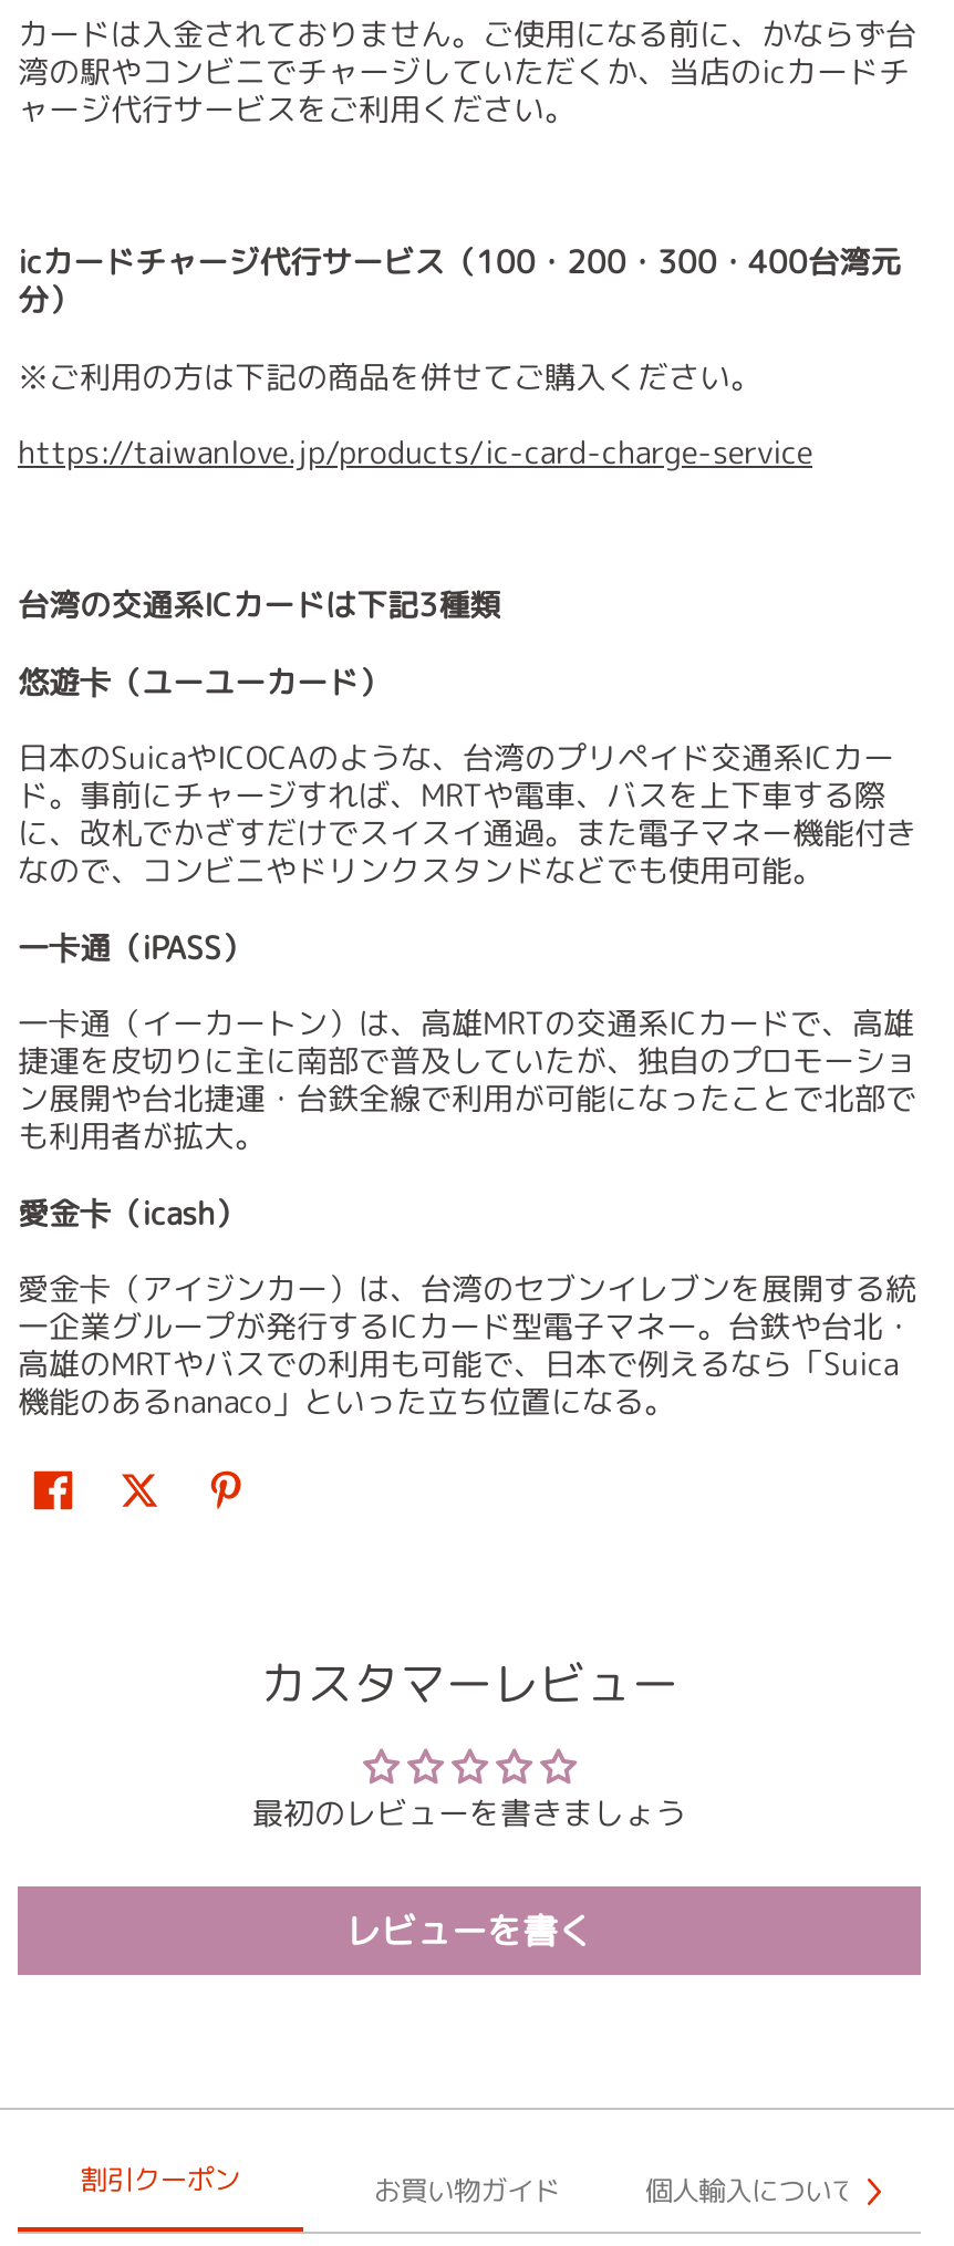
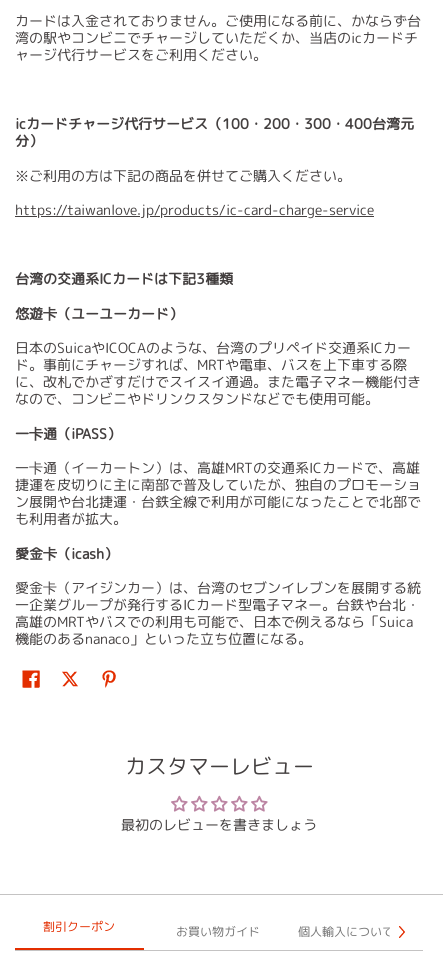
- レビューを書く
